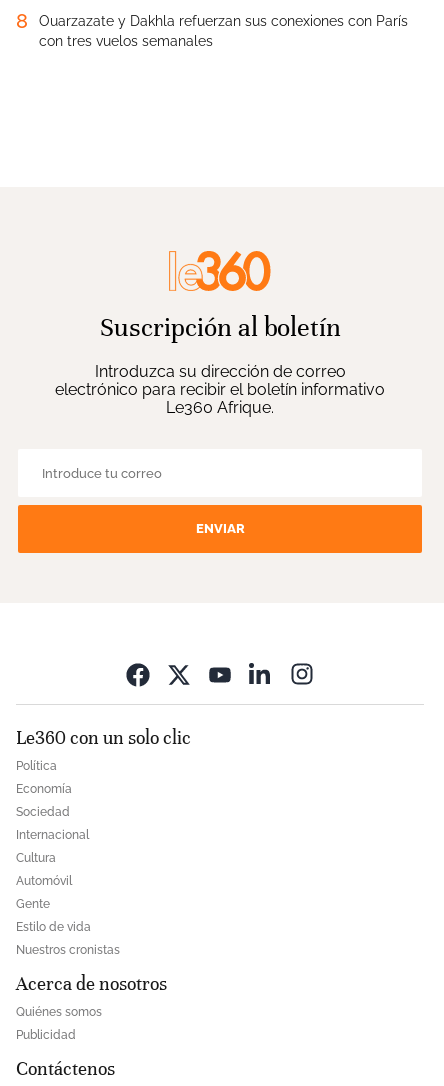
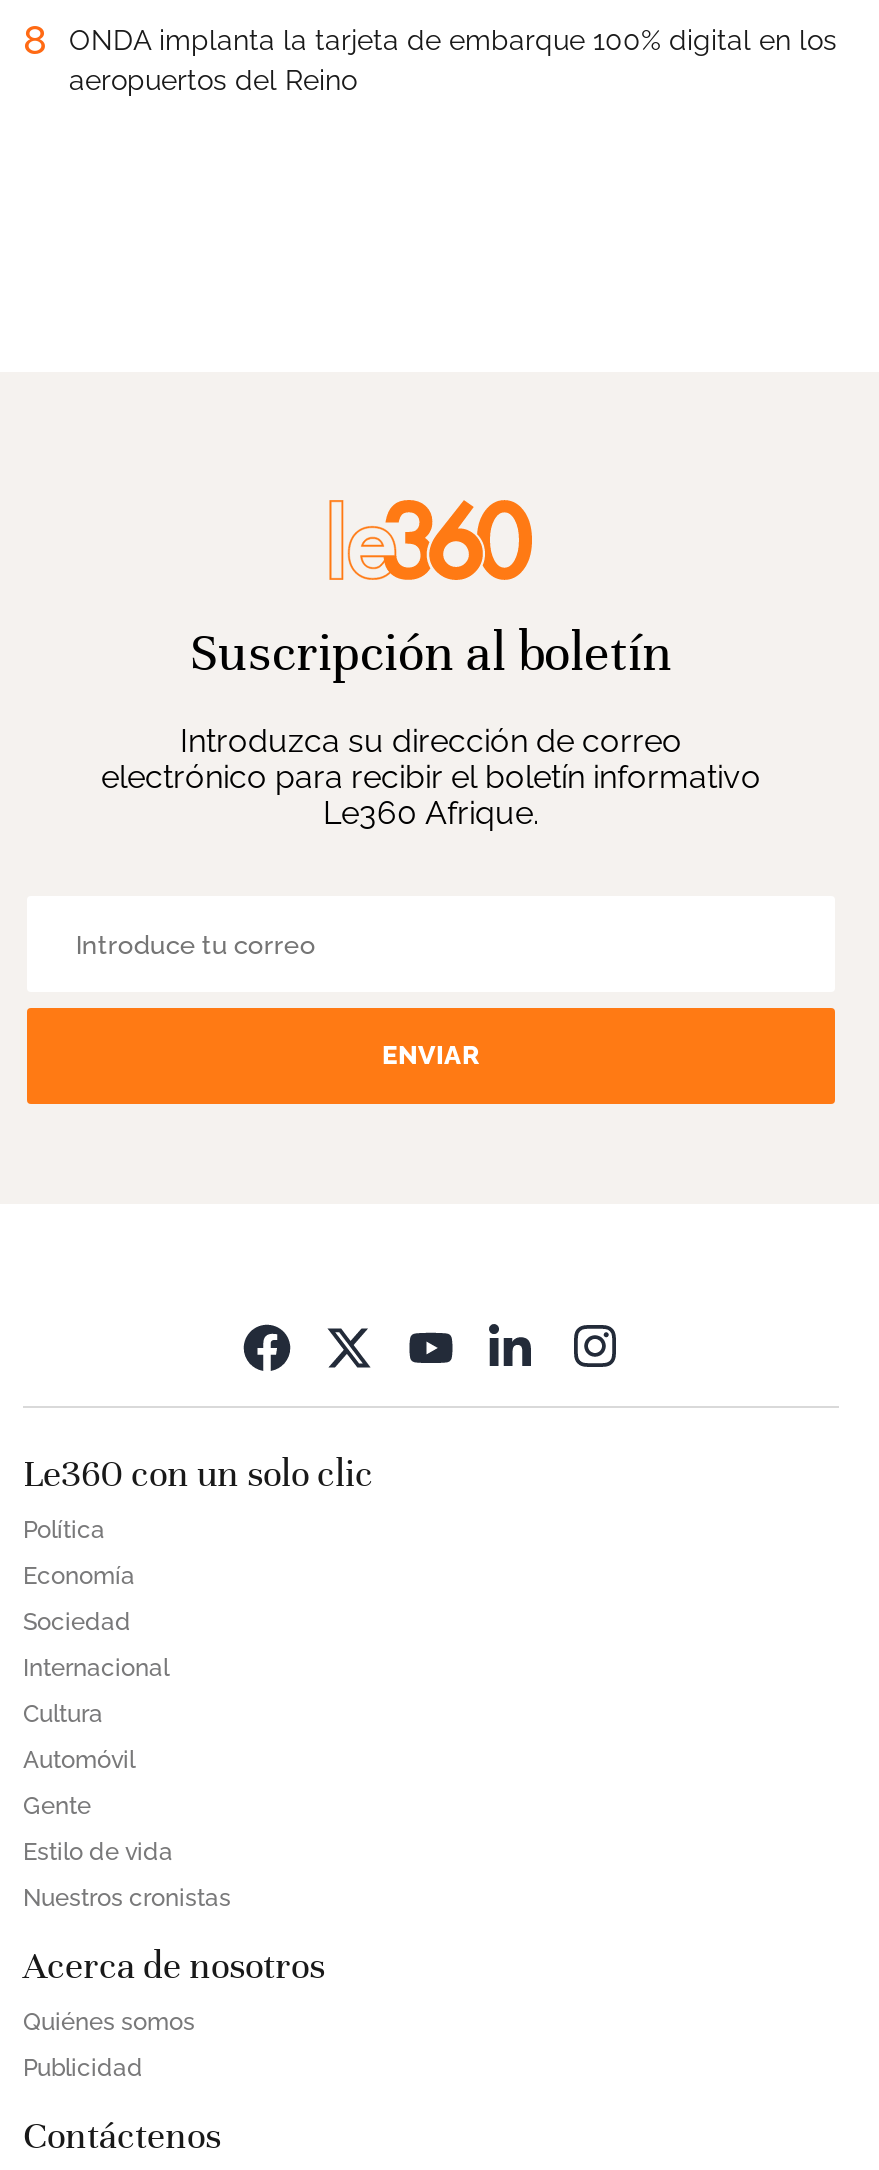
- Ouarzazate y Dakhla refuerzan sus conexiones con París
- con tres vuelos semanales
+ ONDA implanta la tarjeta de embarque 100% digital en los
+ aeropuertos del Reino
